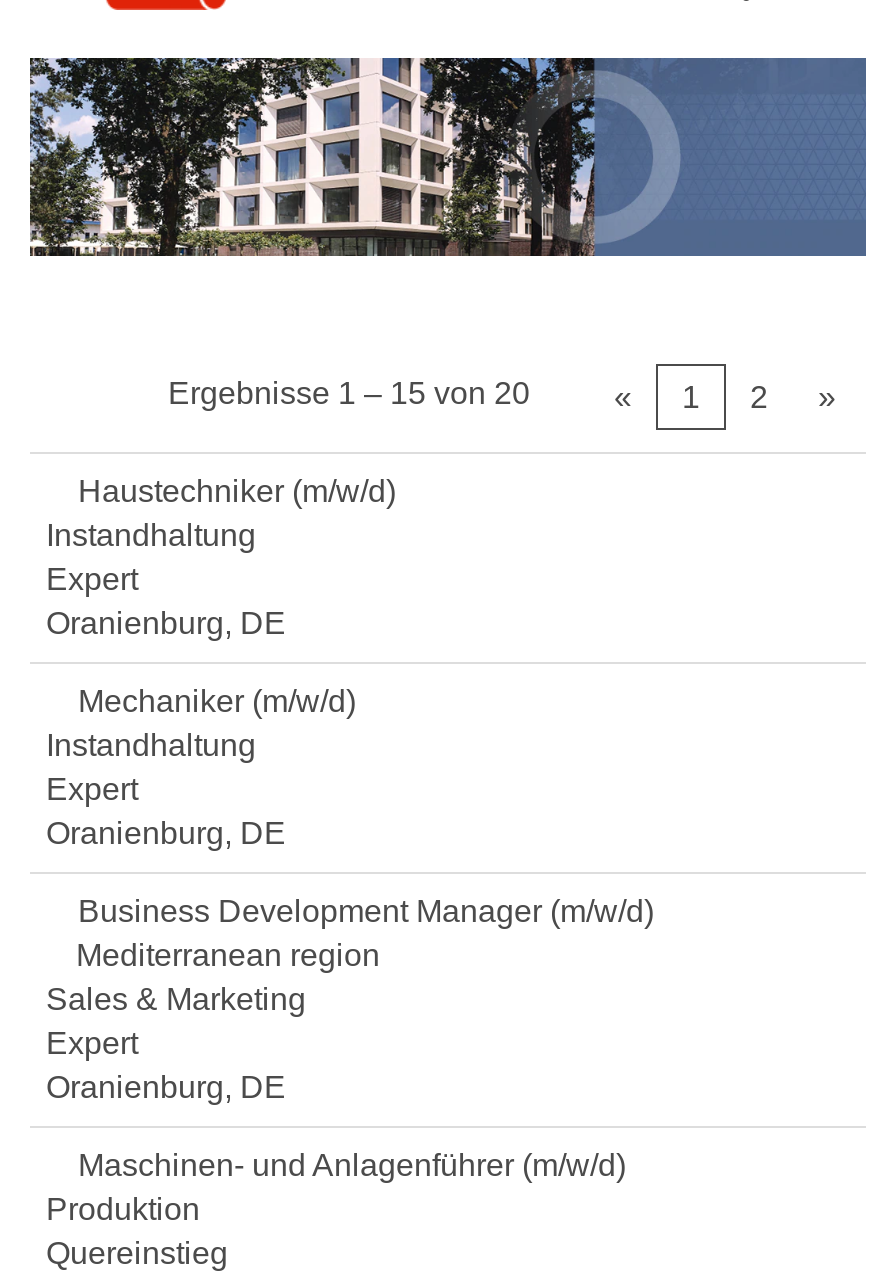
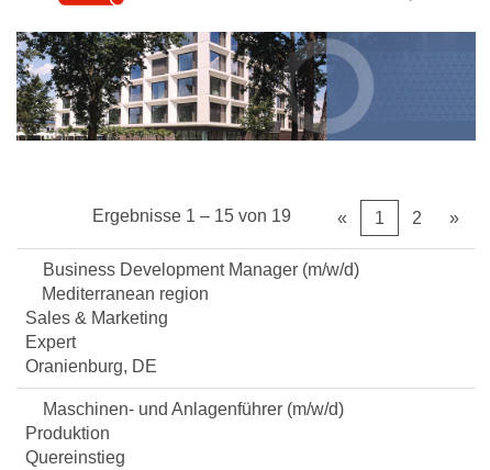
- Ergebnisse 1 – 15 von 20
+ Ergebnisse 1 – 15 von 19

- Haustechniker (m/w/d)
- Instandhaltung
- Expert
- Oranienburg, DE
- Mechaniker (m/w/d)
- Instandhaltung
- Expert
- Oranienburg, DE
